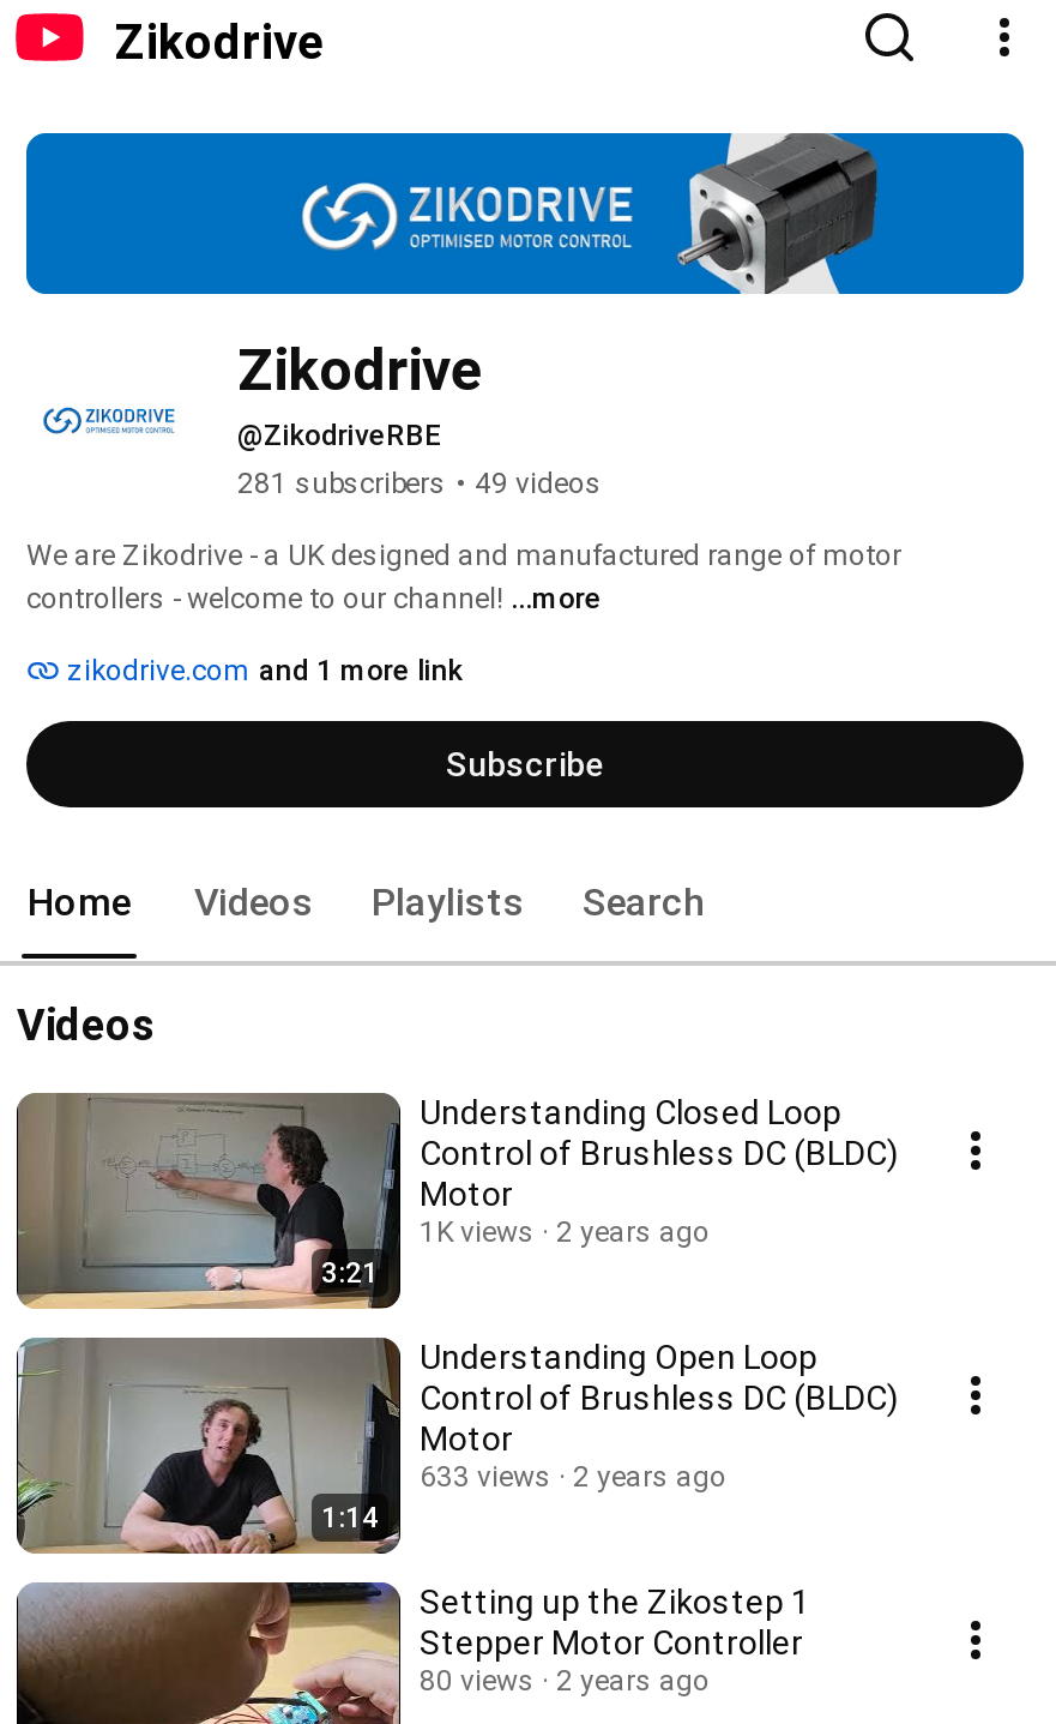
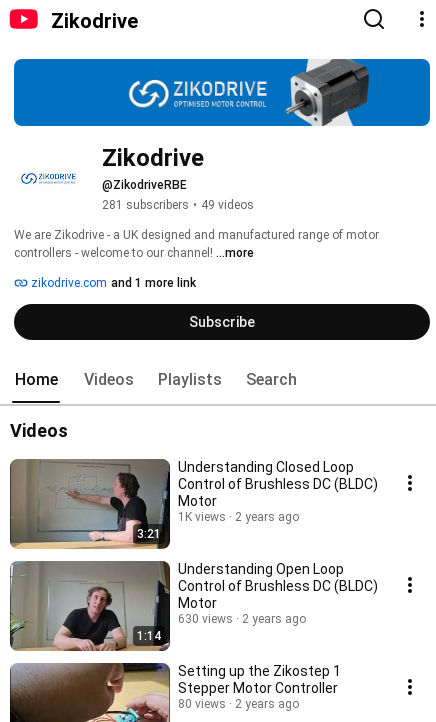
- 633 views 2 years ago
+ 630 views 2 years ago
